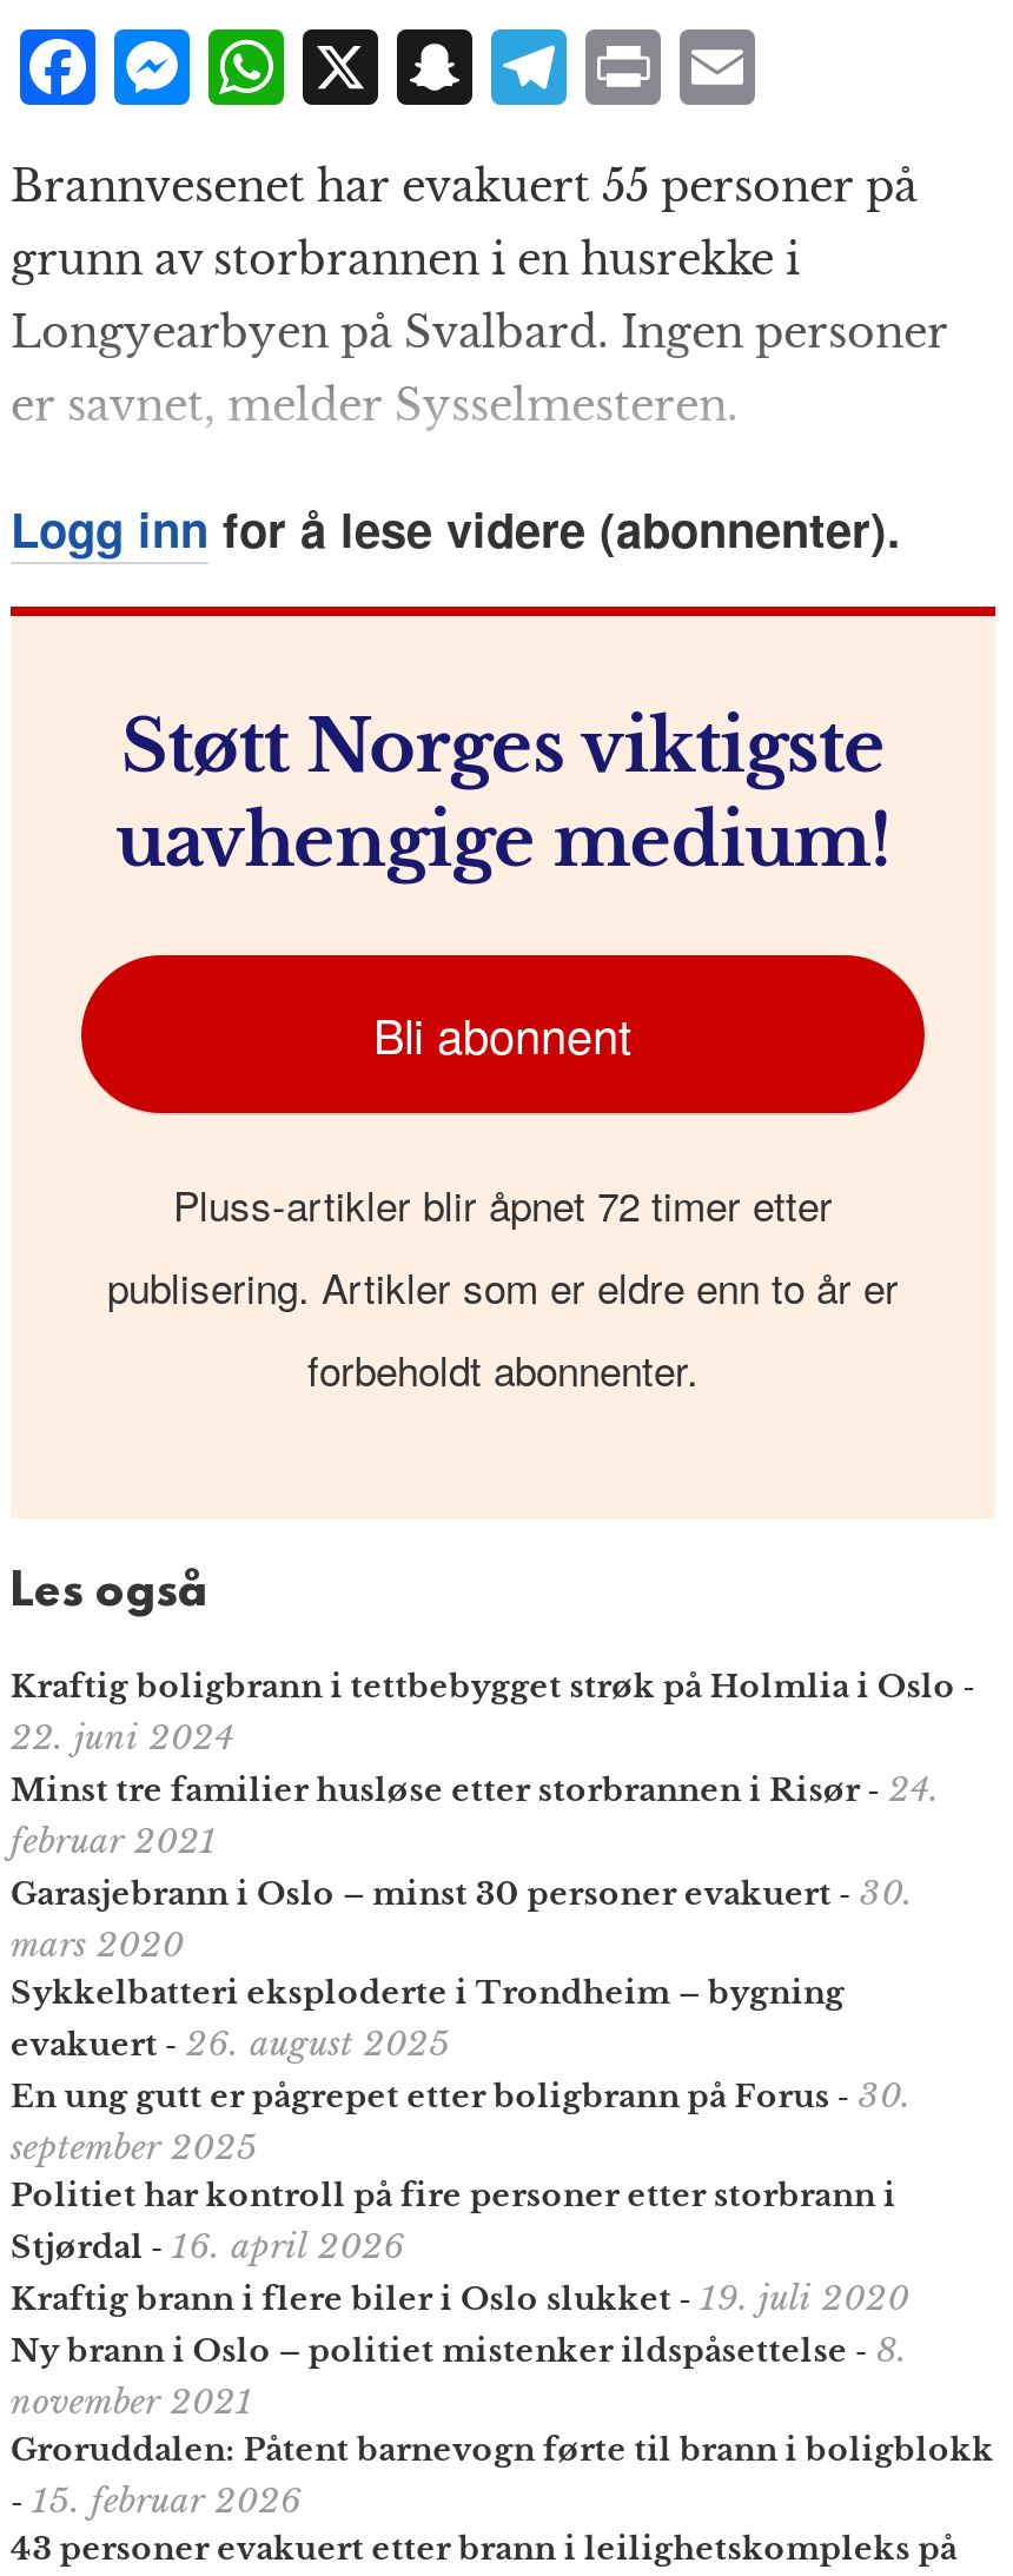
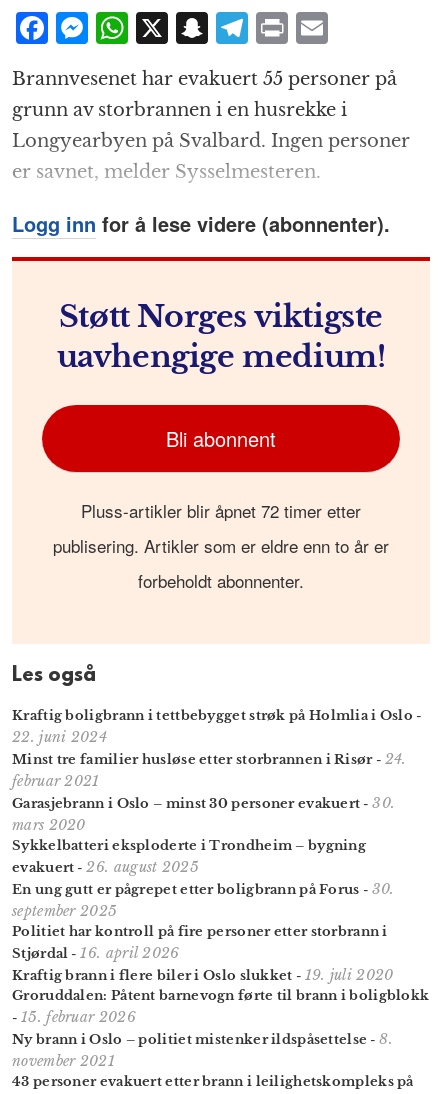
moved down: Ny brann i Oslo – politiet mistenker ildspåsettelse - 8. | november 2021

moved up: Groruddalen: Påtent barnevogn førte til brann i boligblokk | - 15. februar 2026
